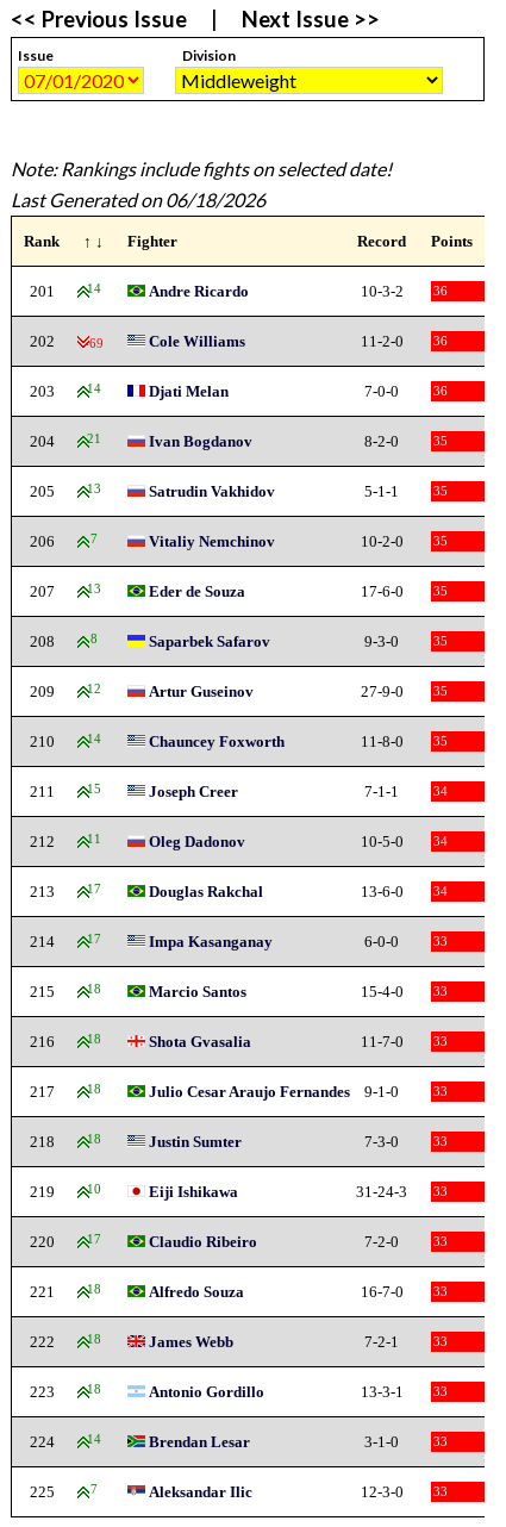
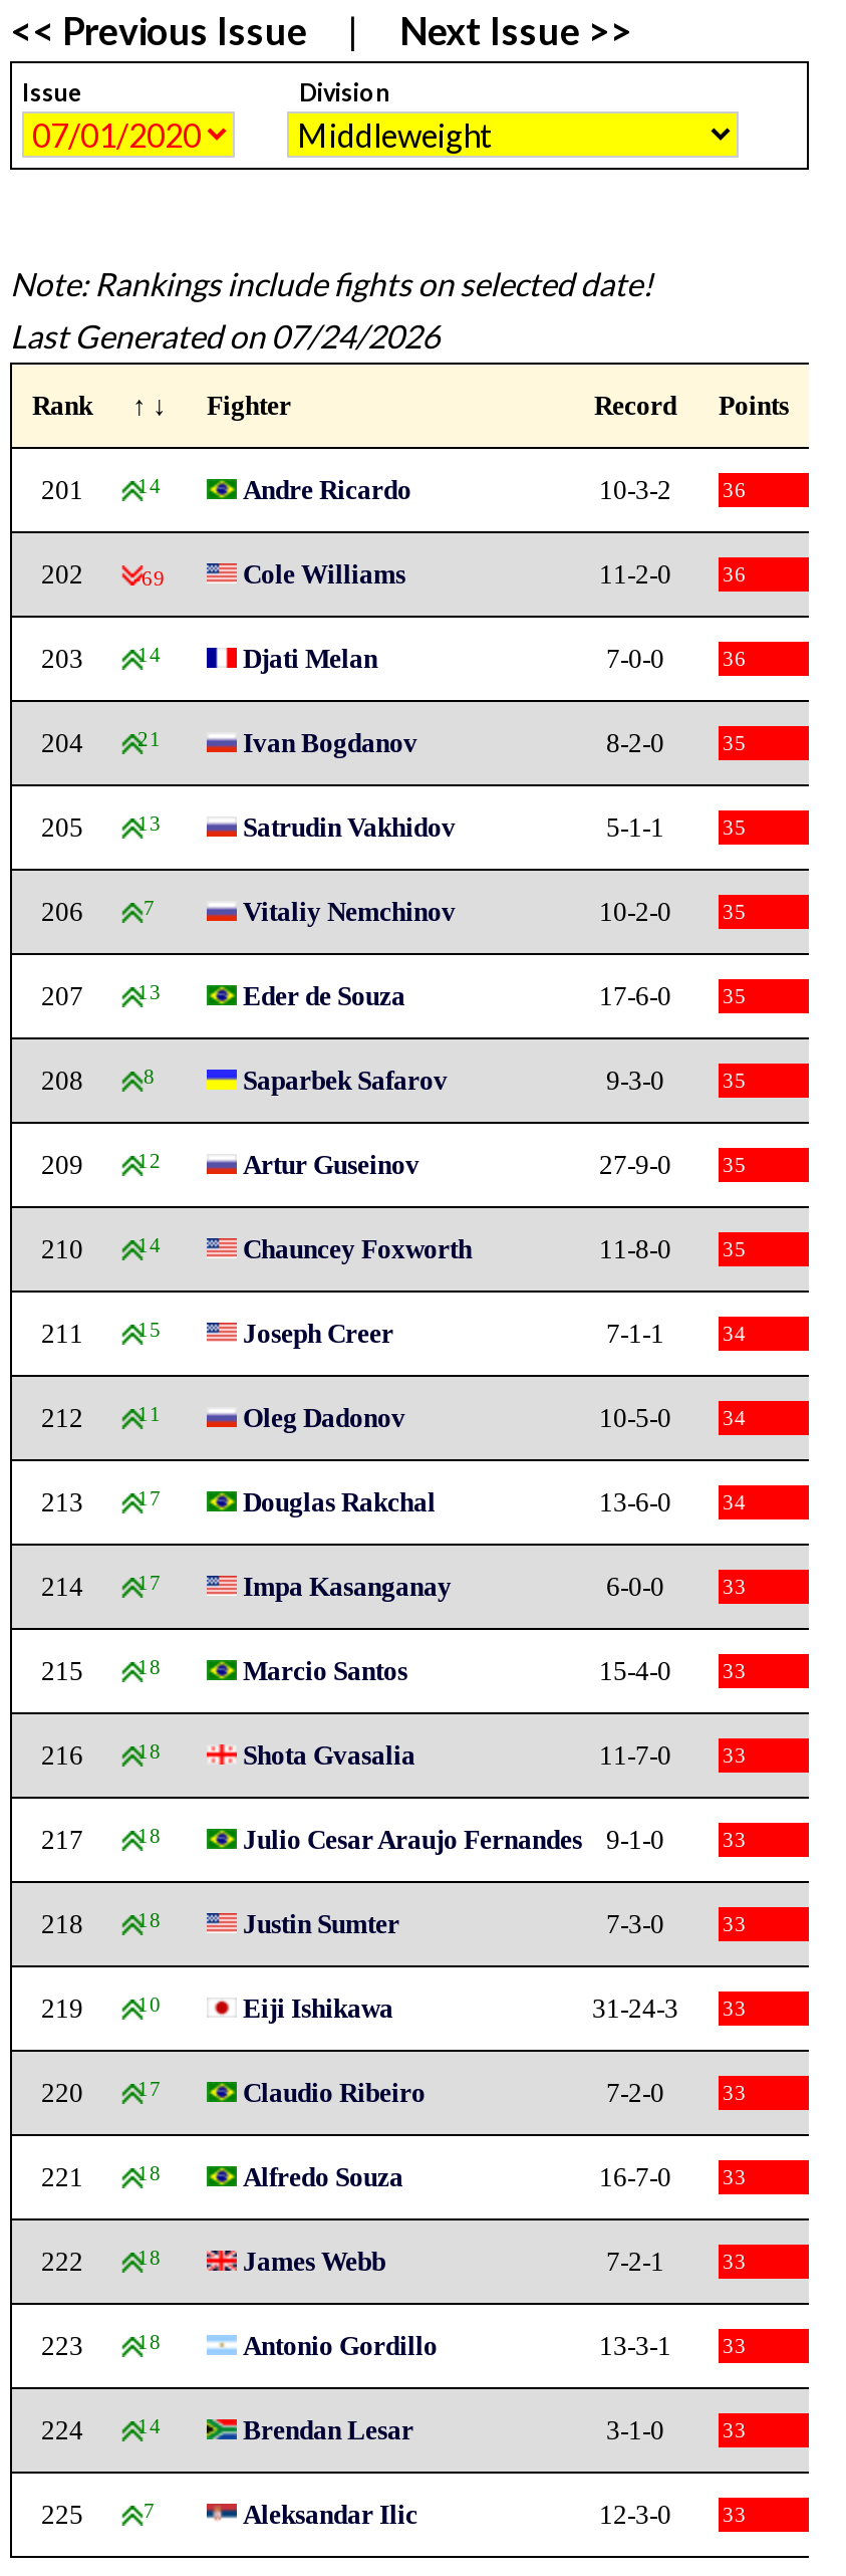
- Last Generated on 06/18/2026
+ Last Generated on 07/24/2026
